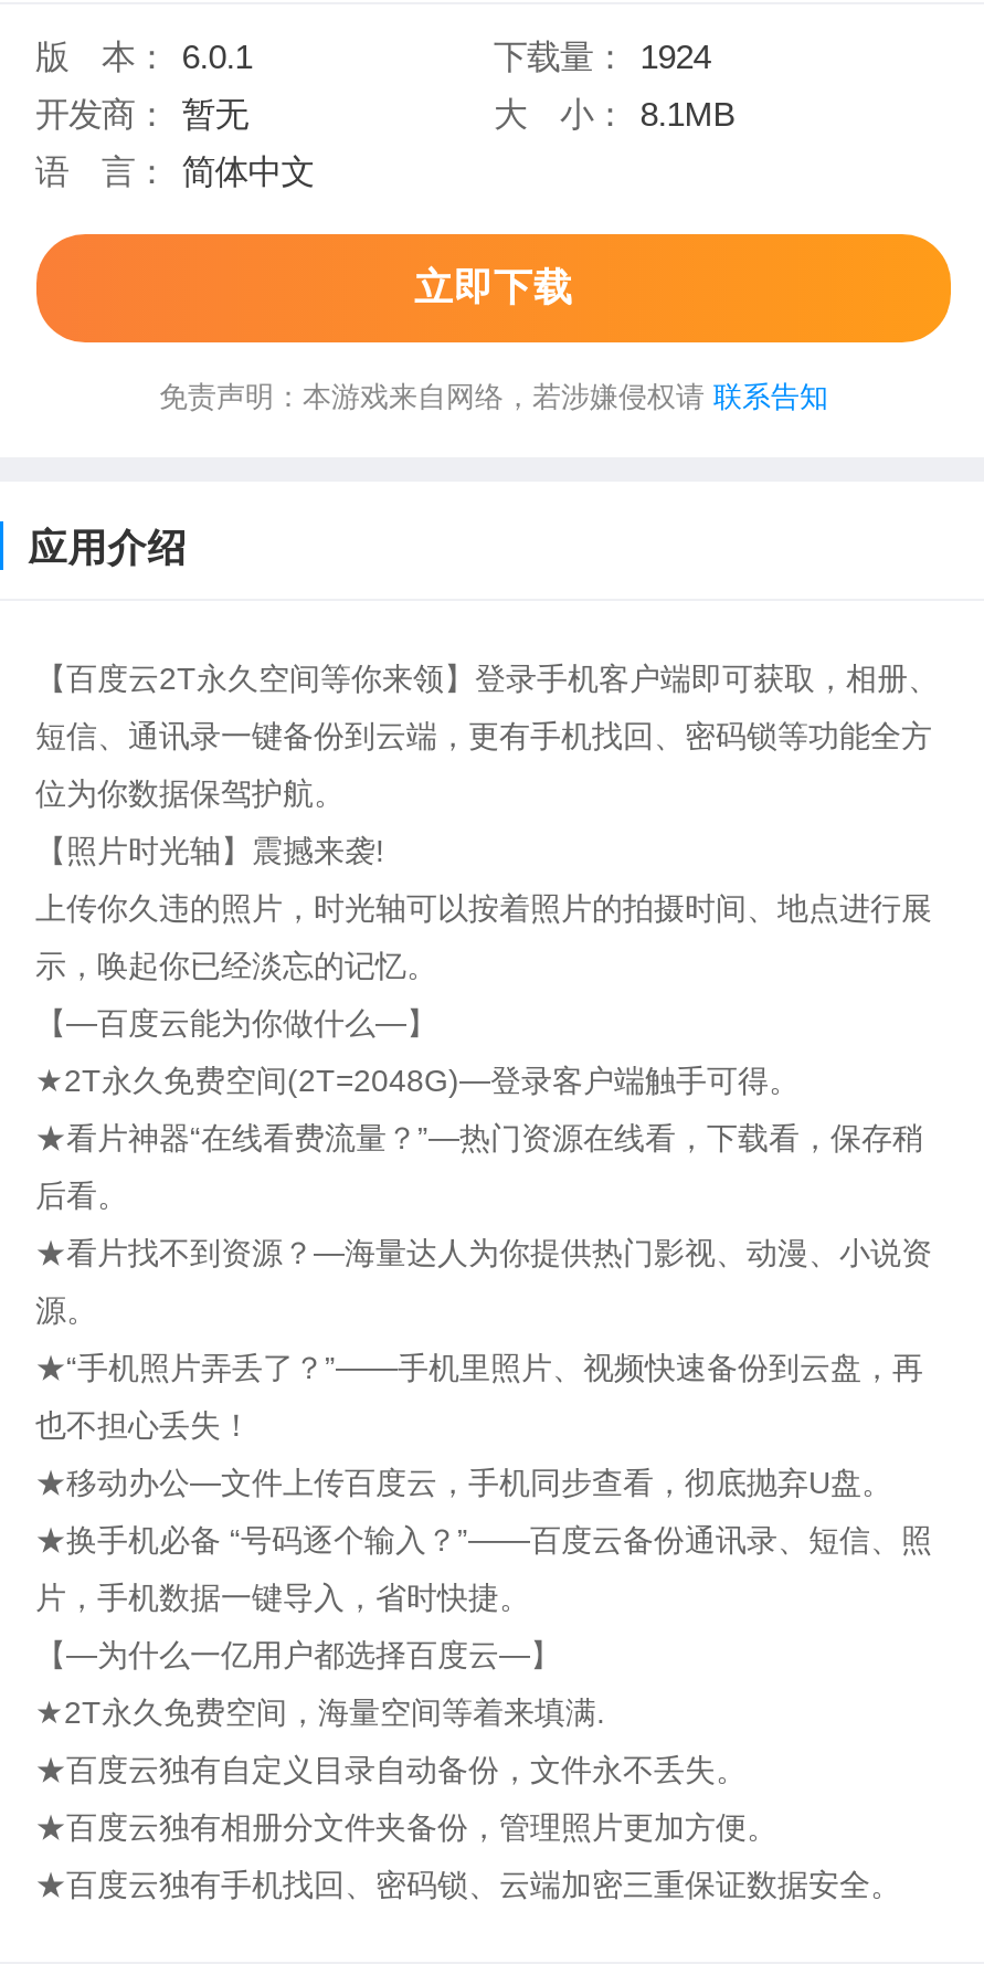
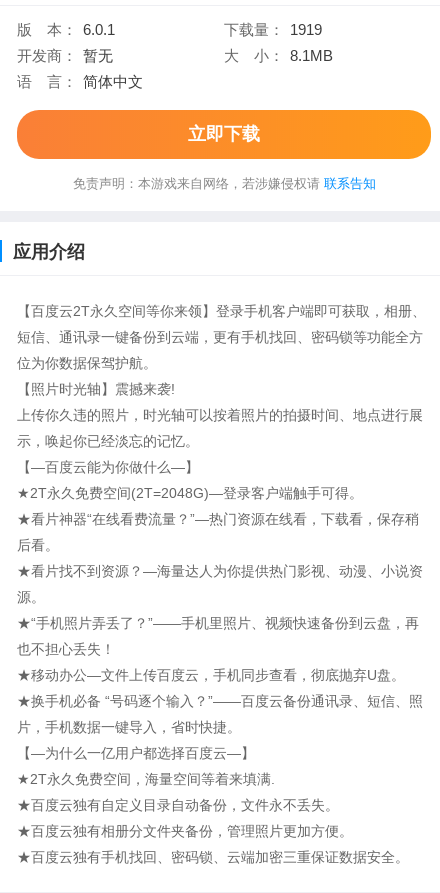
- 下载量： 1924
+ 下载量： 1919
